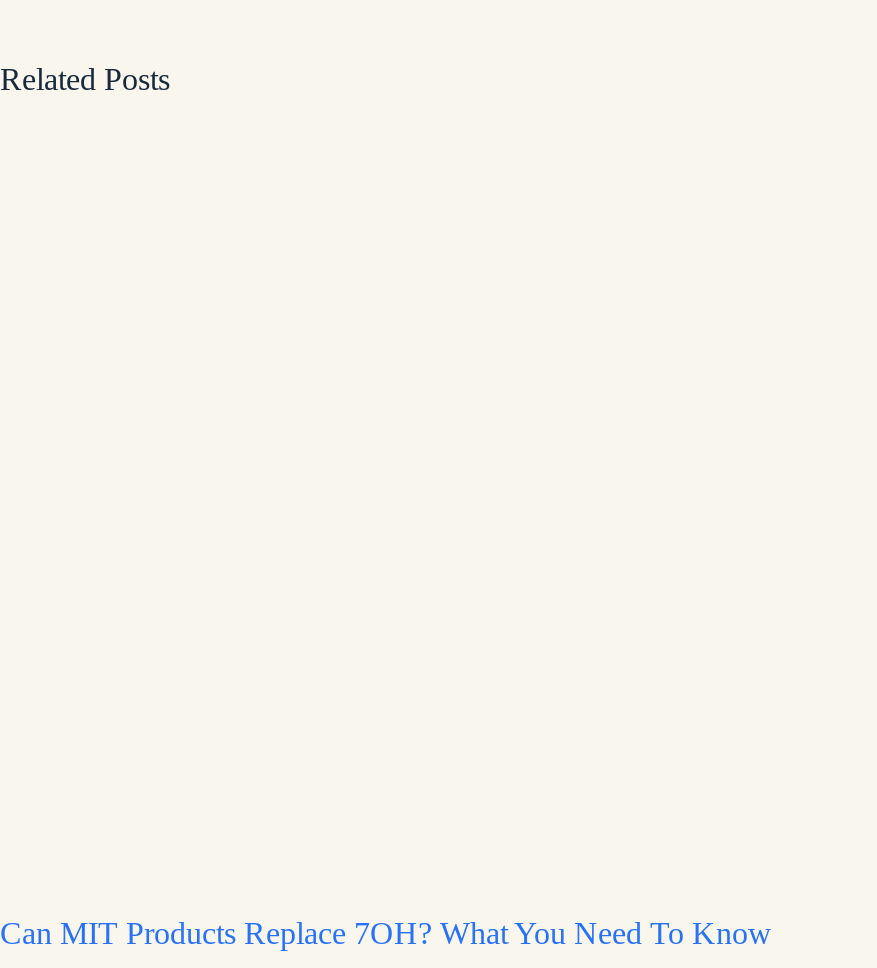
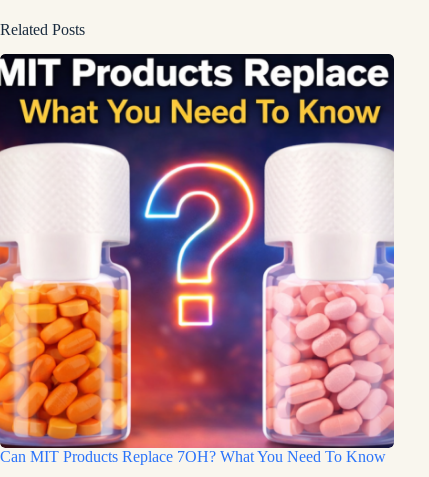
+ [image]
